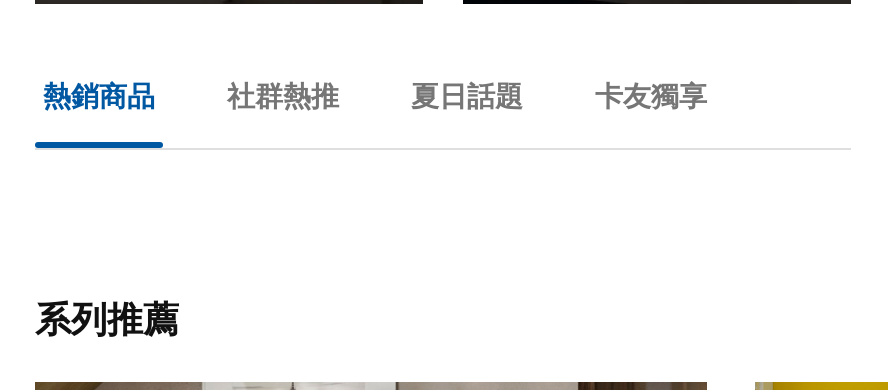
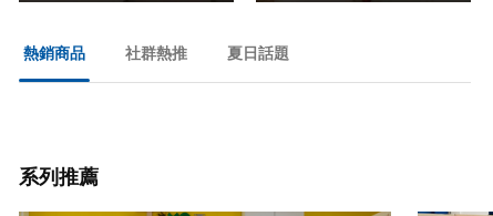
- 卡友獨享
